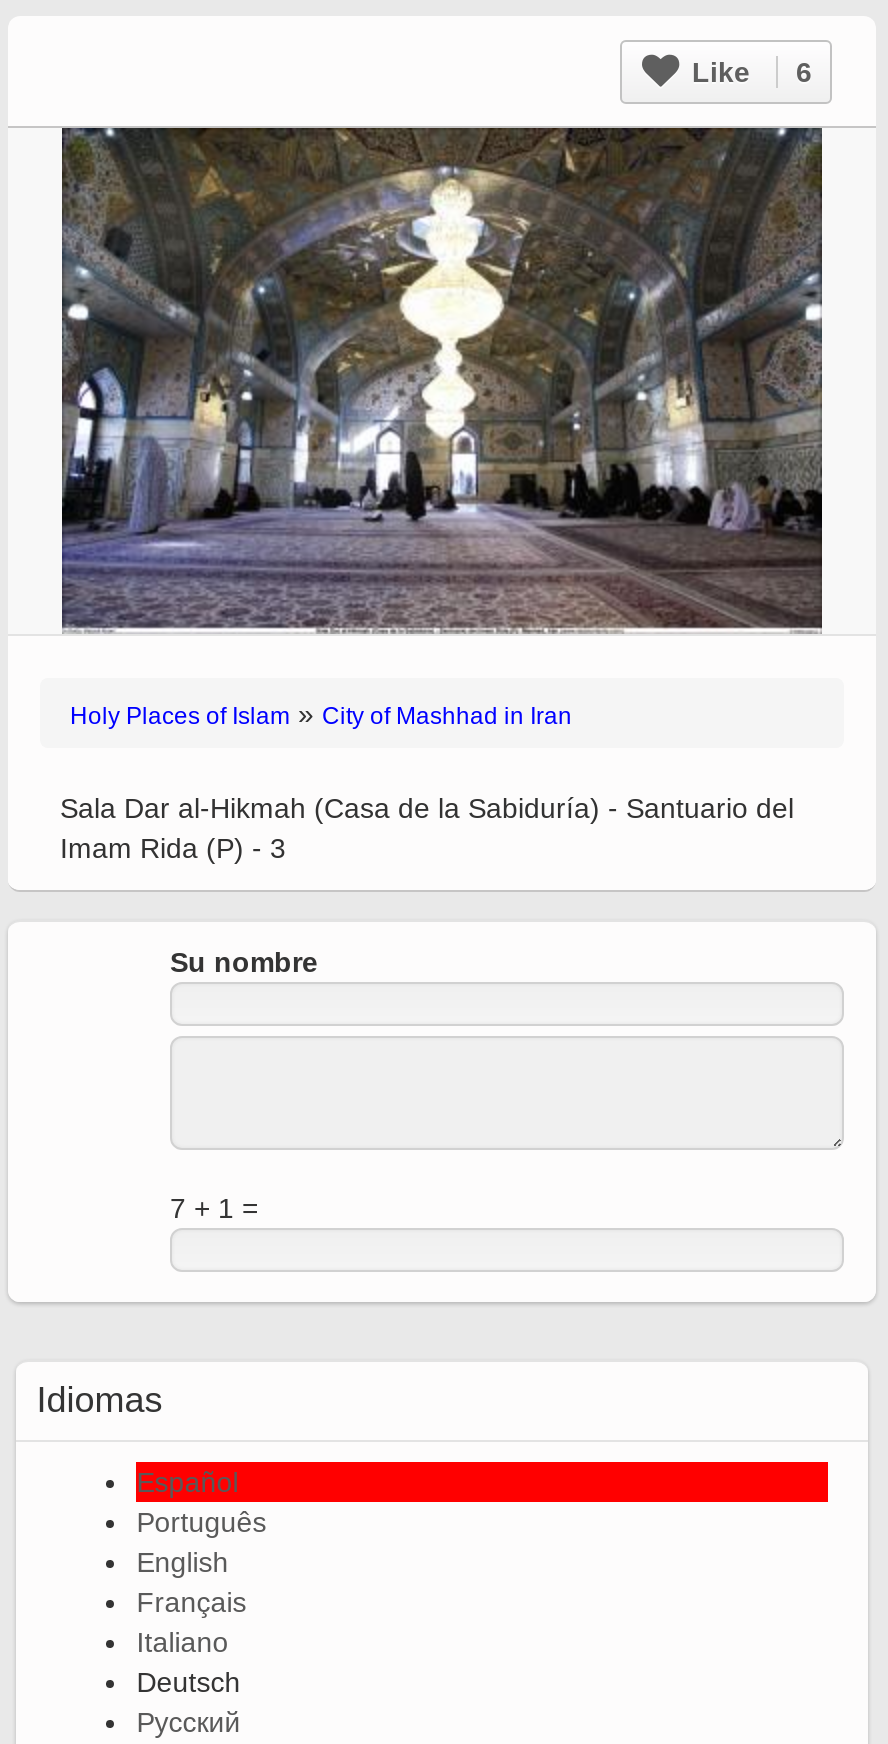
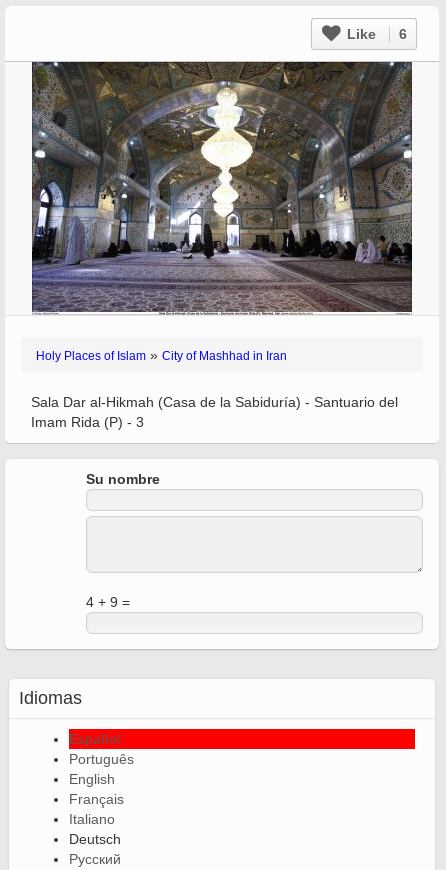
- 7 + 1 =
+ 4 + 9 =
